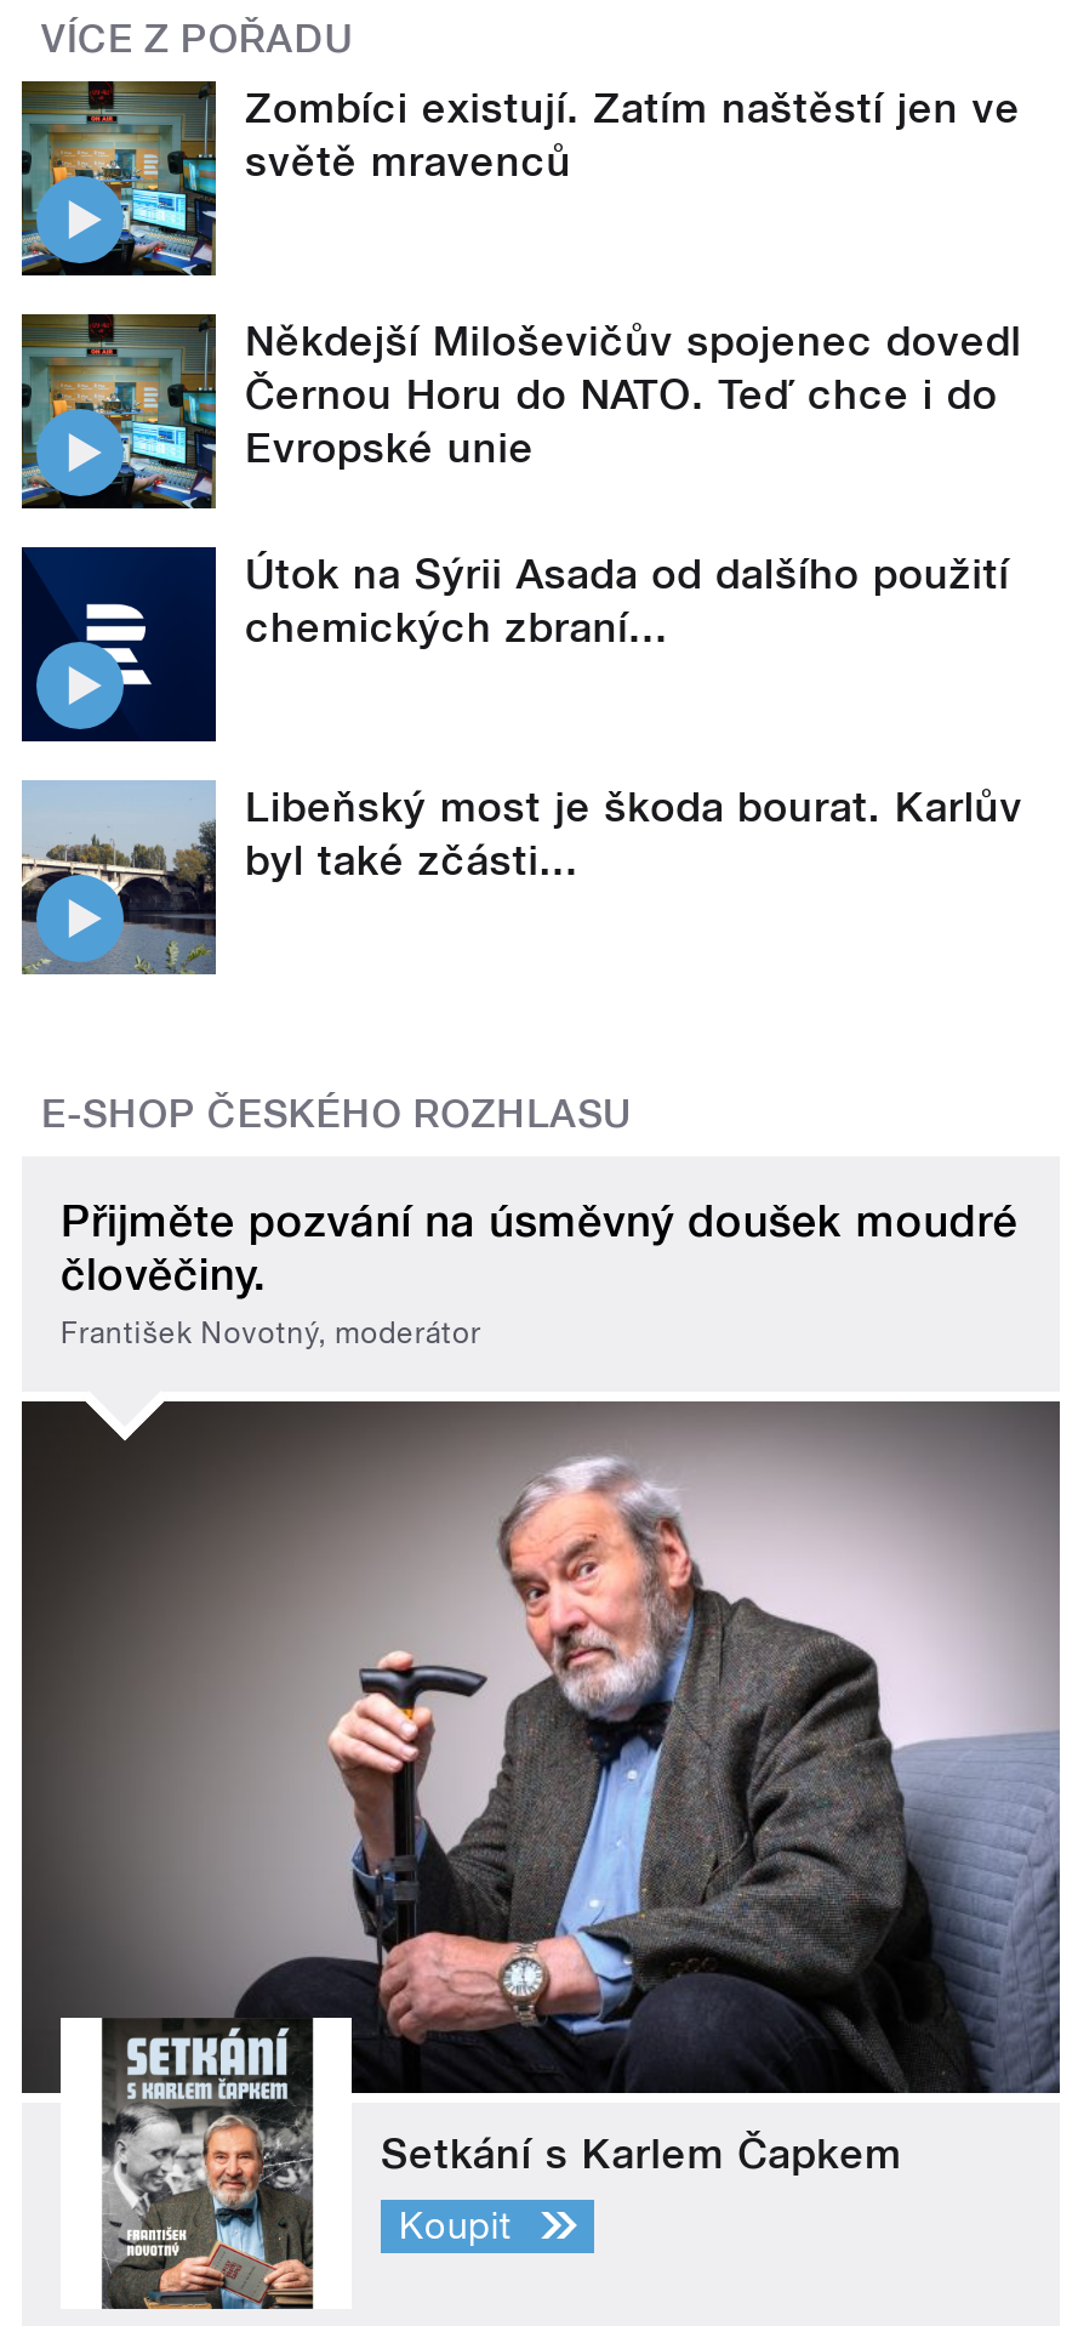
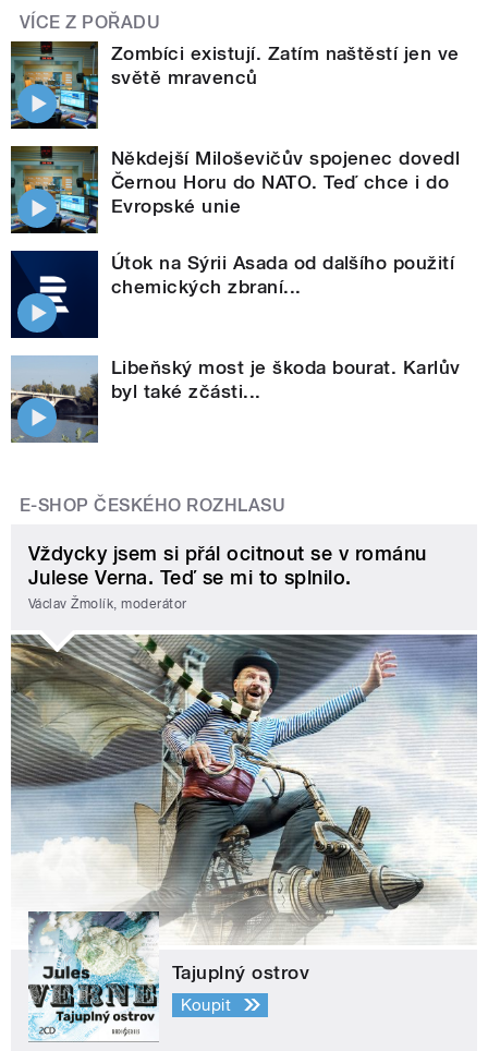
- Přijměte pozvání na úsměvný doušek moudré
- člověčiny.
- František Novotný, moderátor
+ Vždycky jsem si přál ocitnout se v románu
+ Julese Verna. Teď se mi to splnilo.
+ Václav Žmolík, moderátor

- [image]
- Setkání s Karlem Čapkem
+ [image]
+ Tajuplný ostrov
